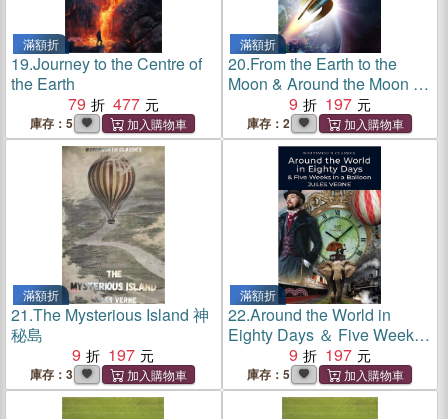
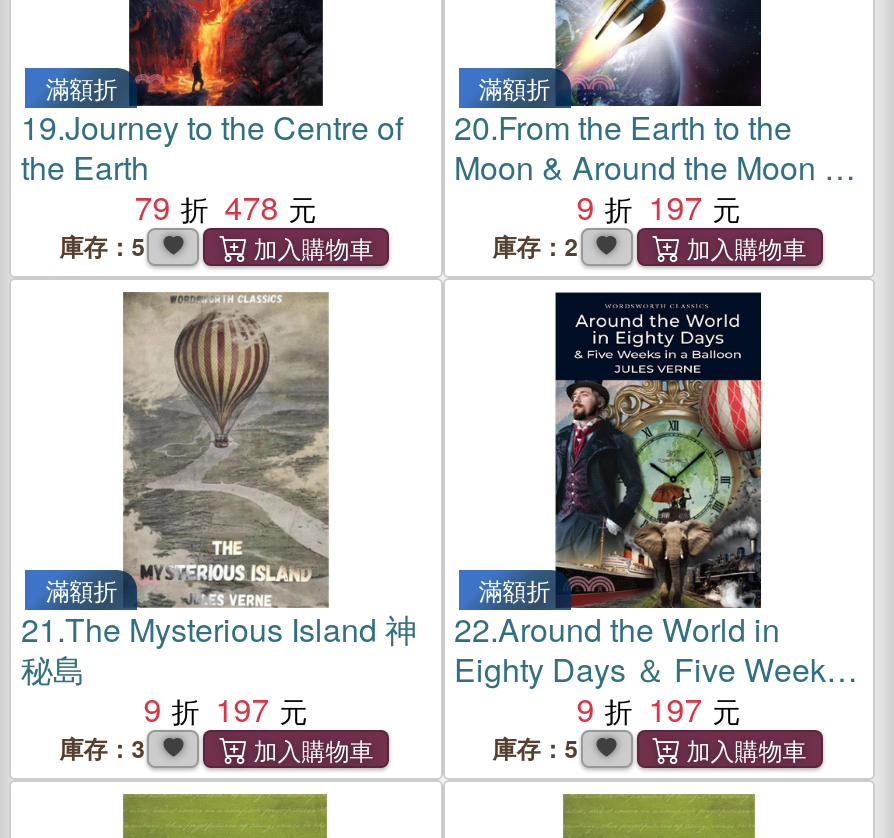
- 79 477
+ 79 478
